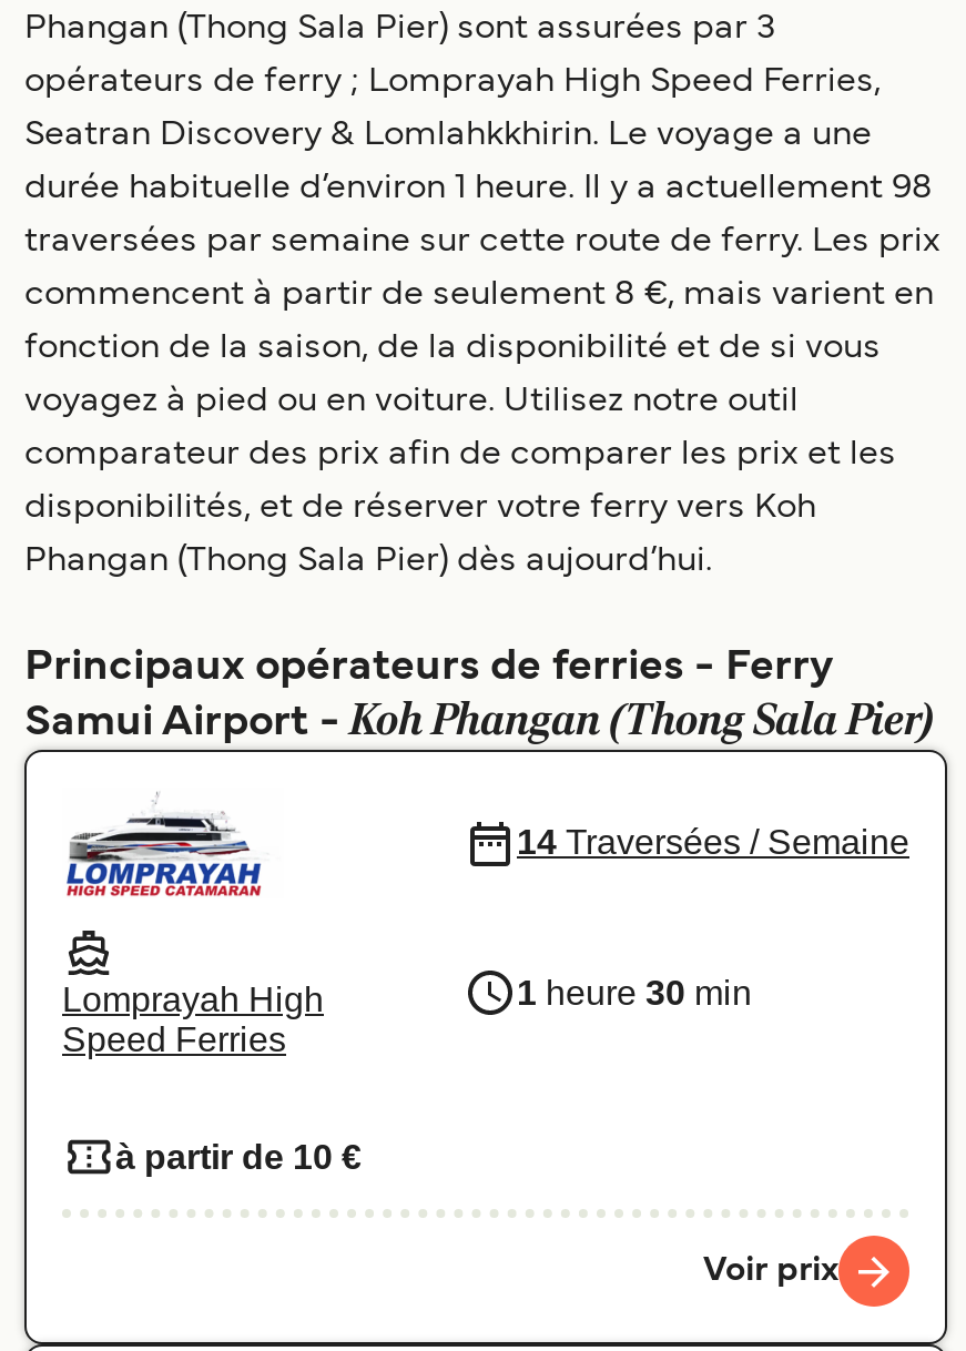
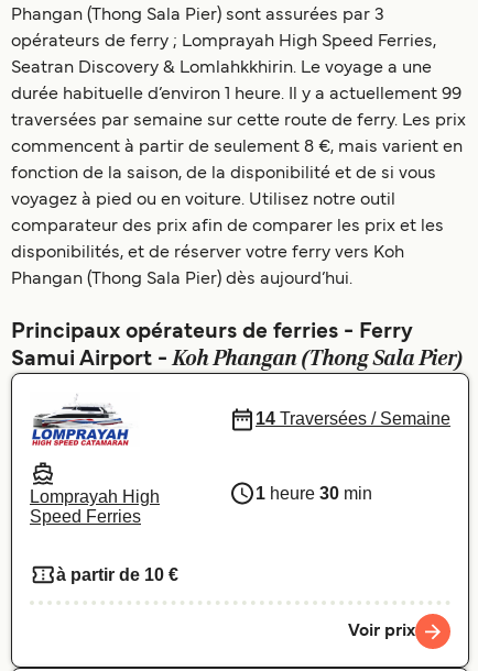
- durée habituelle d’environ 1 heure. Il y a actuellement 98
+ durée habituelle d’environ 1 heure. Il y a actuellement 99
